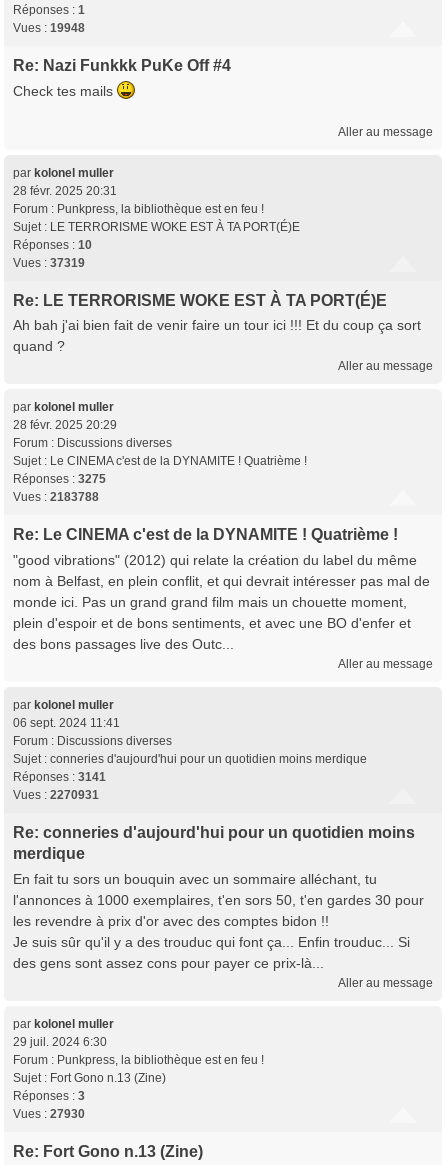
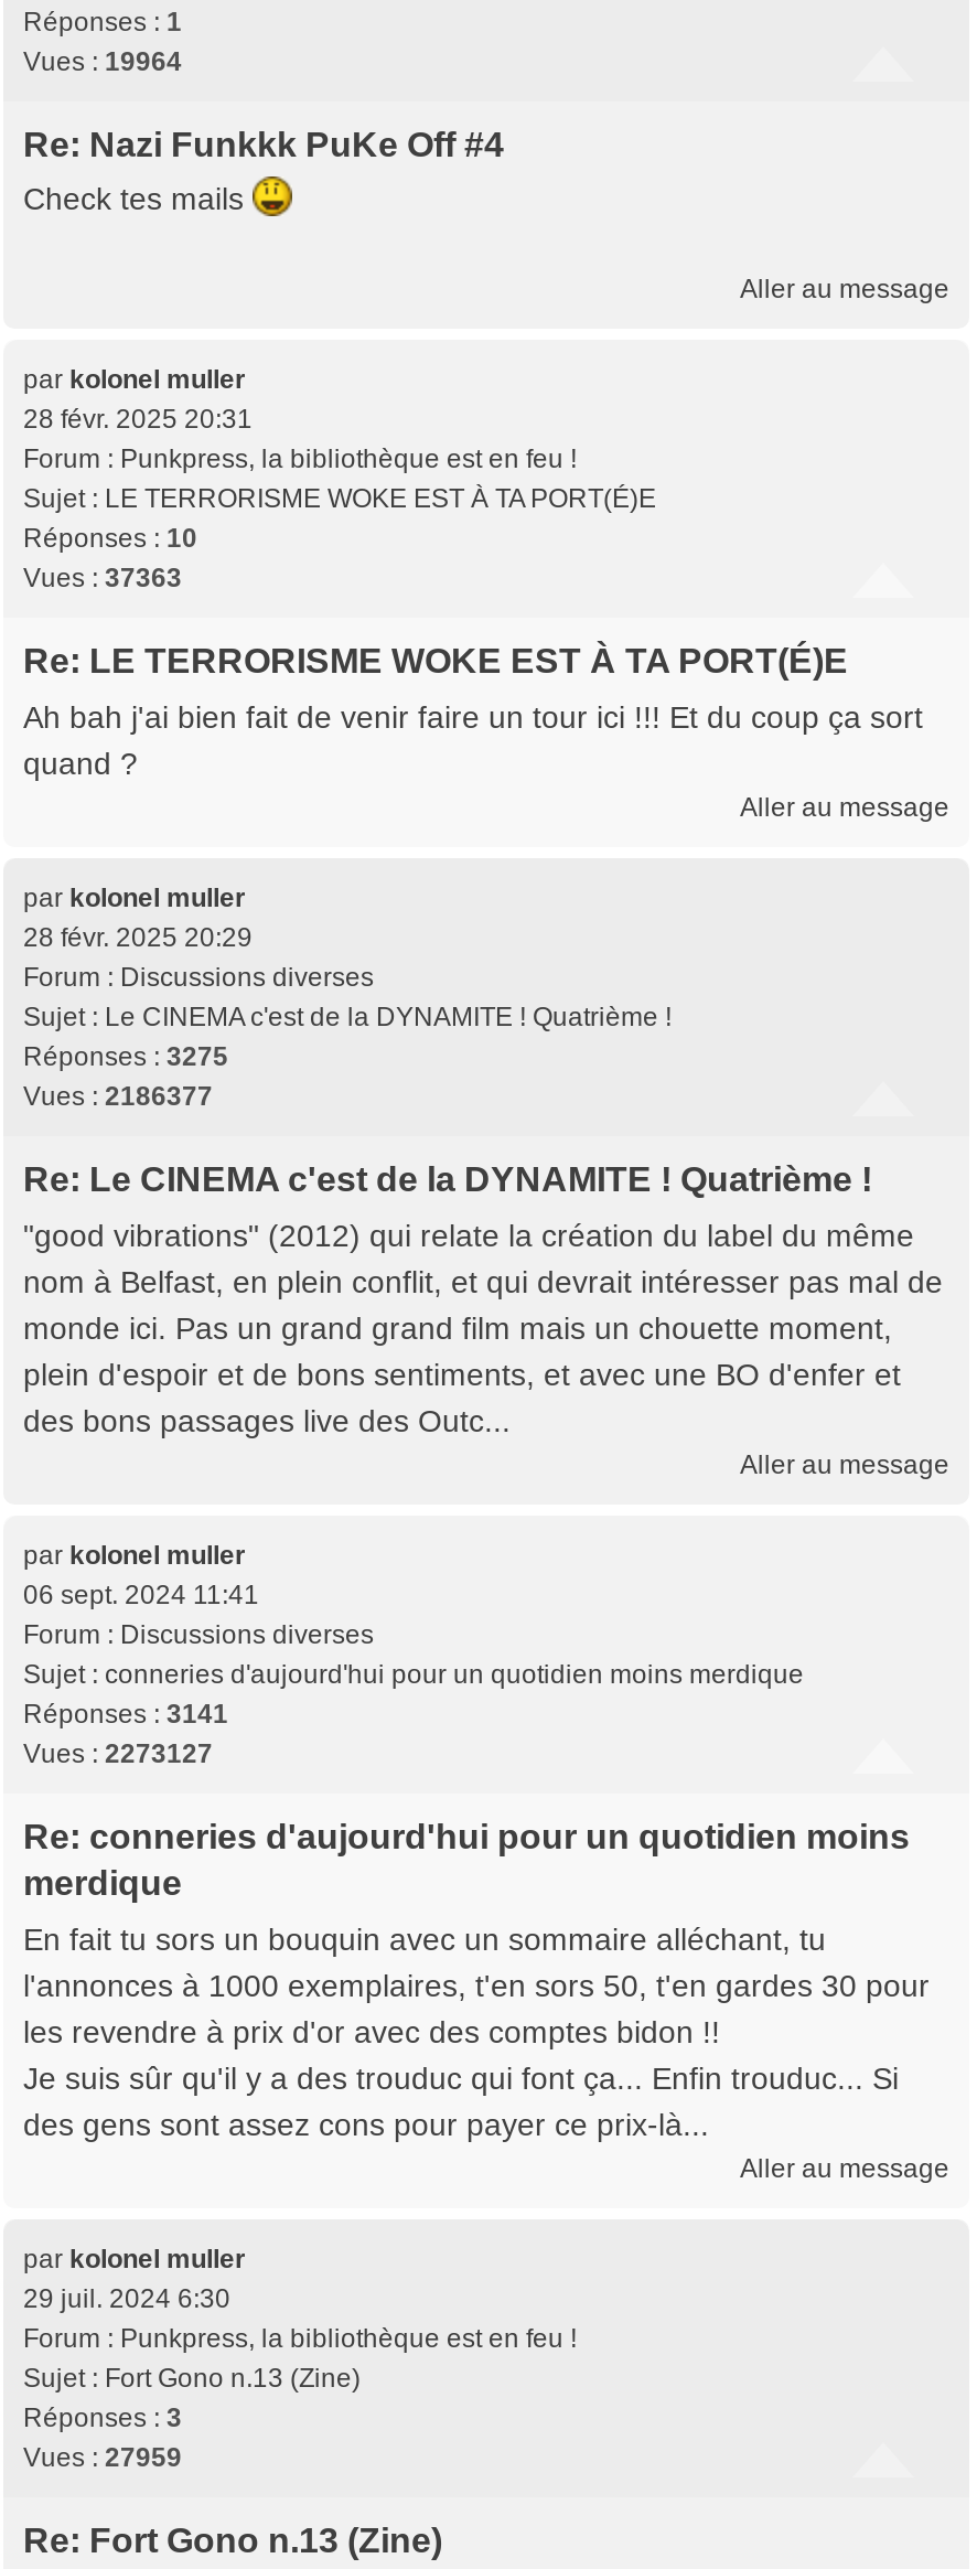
- Vues : 19948
+ Vues : 19964

- Vues : 37319
+ Vues : 37363

- Vues : 2183788
+ Vues : 2186377

- Vues : 2270931
+ Vues : 2273127

- Vues : 27930
+ Vues : 27959
